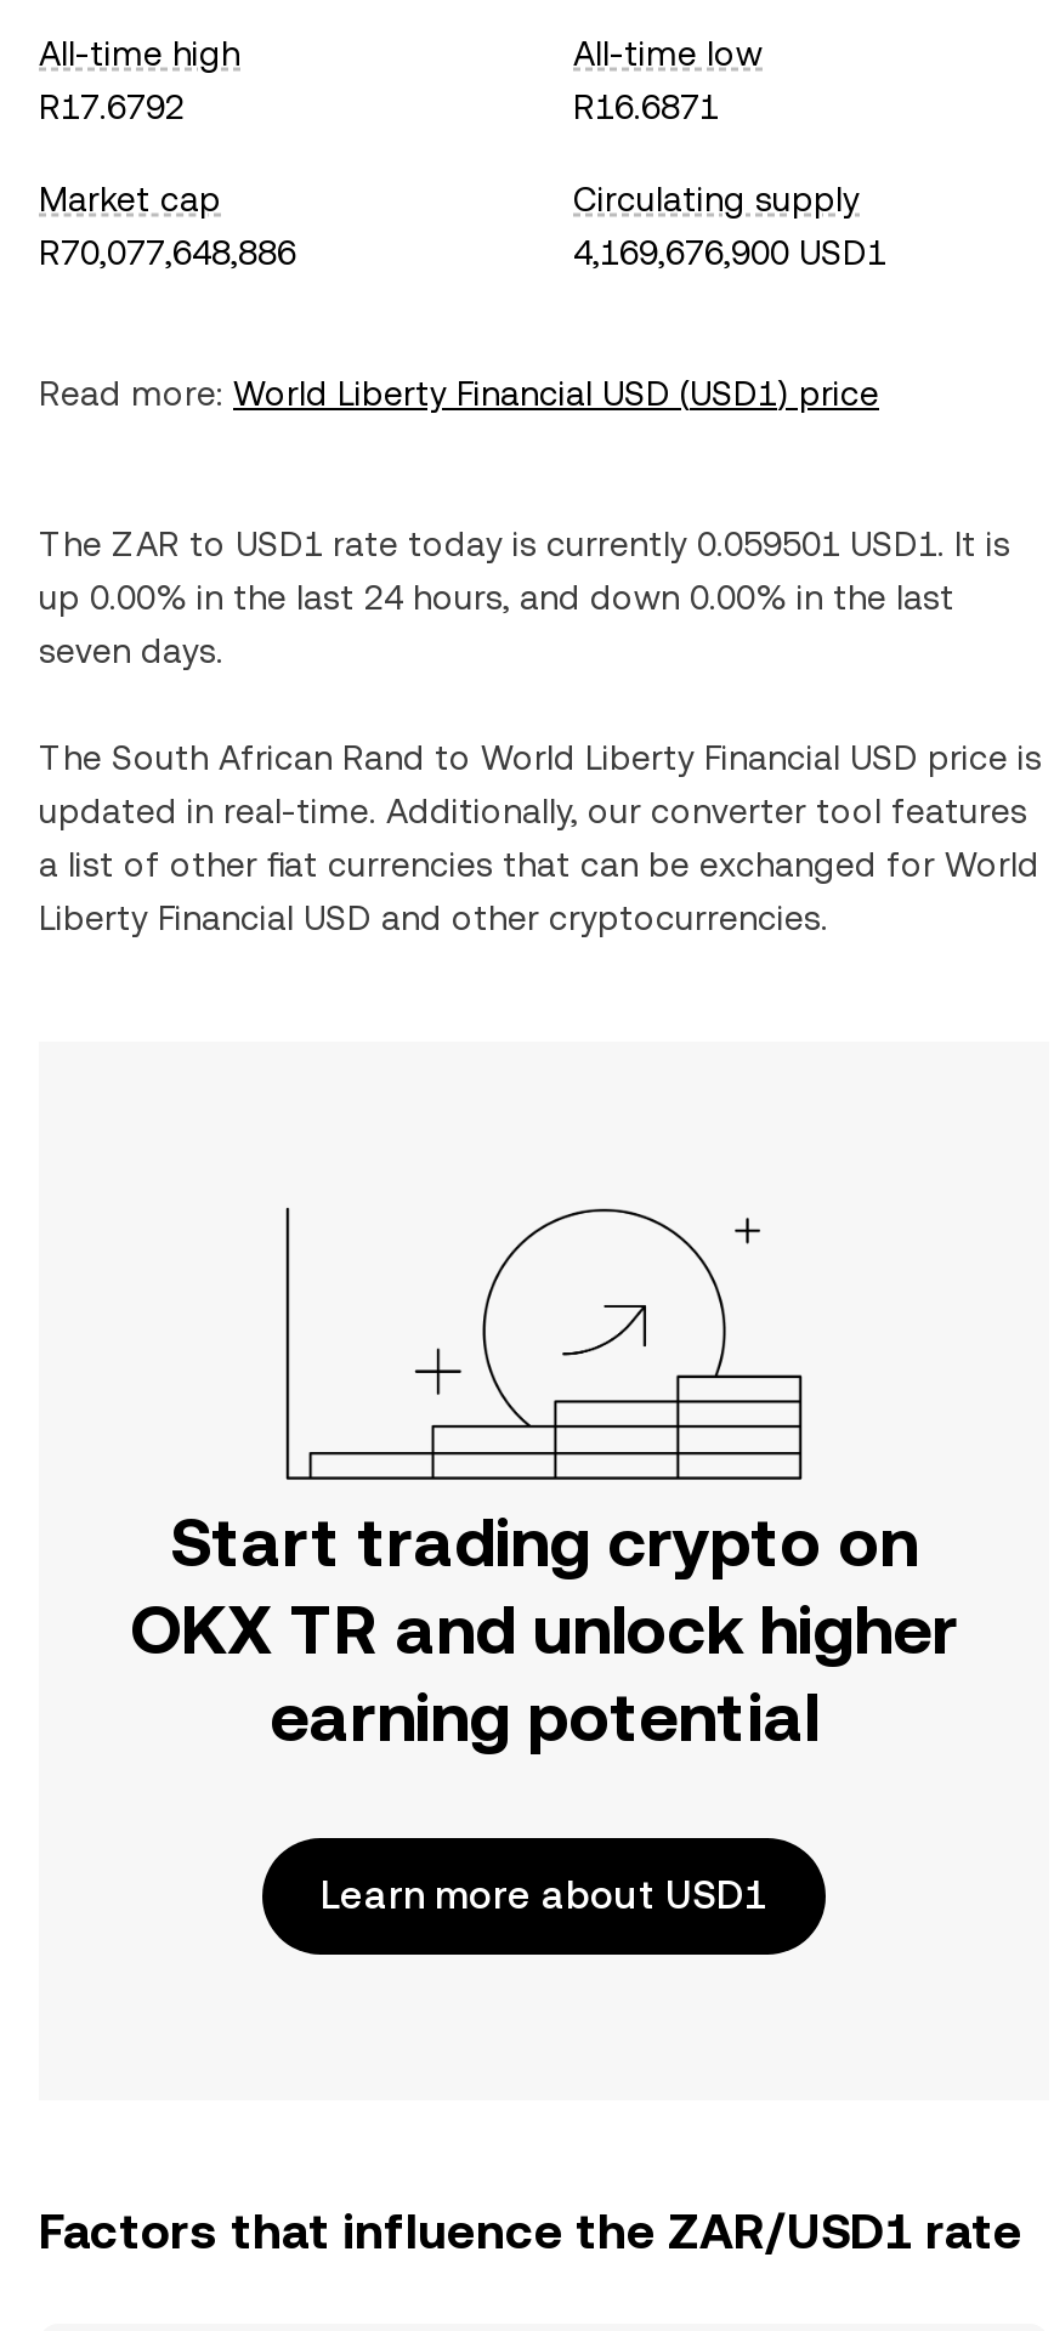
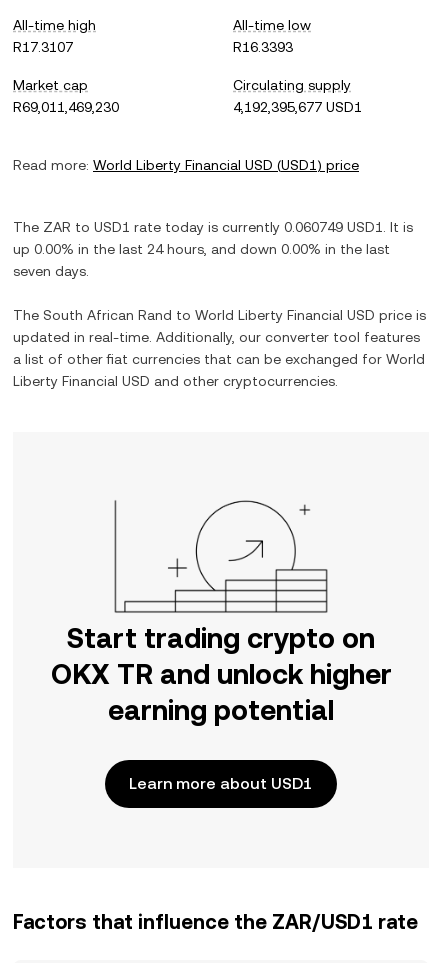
- R17.6792
+ R17.3107

- R16.6871
+ R16.3393

- R70,077,648,886
+ R69,011,469,230

- 4,169,676,900 USD1
+ 4,192,395,677 USD1

- The ZAR to USD1 rate today is currently 0.059501 USD1. It is
+ The ZAR to USD1 rate today is currently 0.060749 USD1. It is
